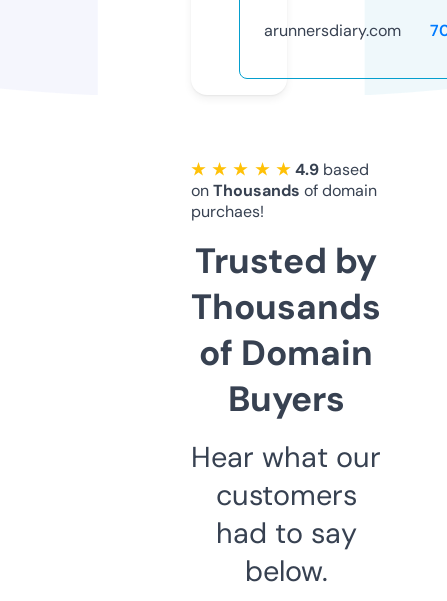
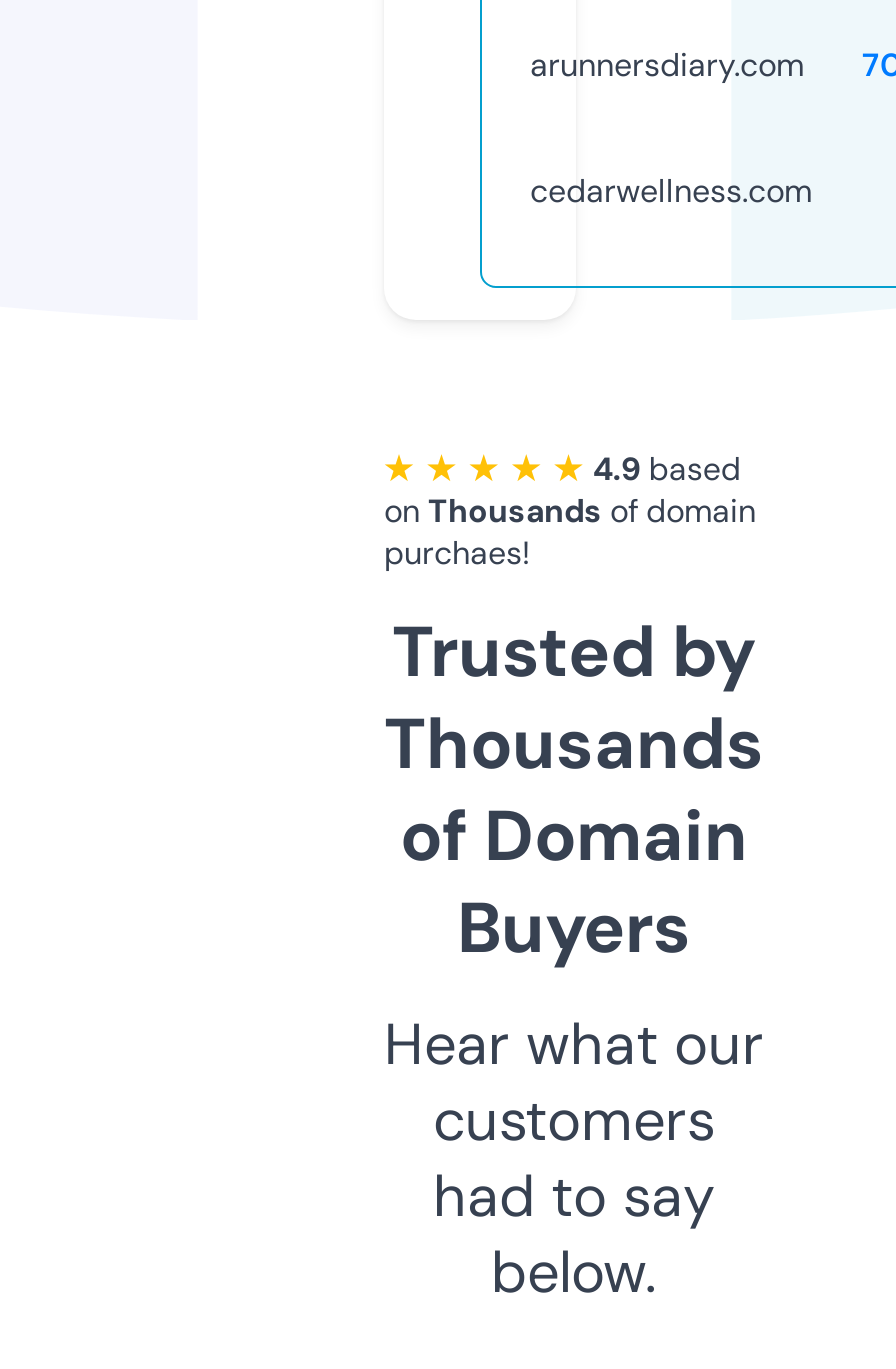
+ cedarwellness.com
